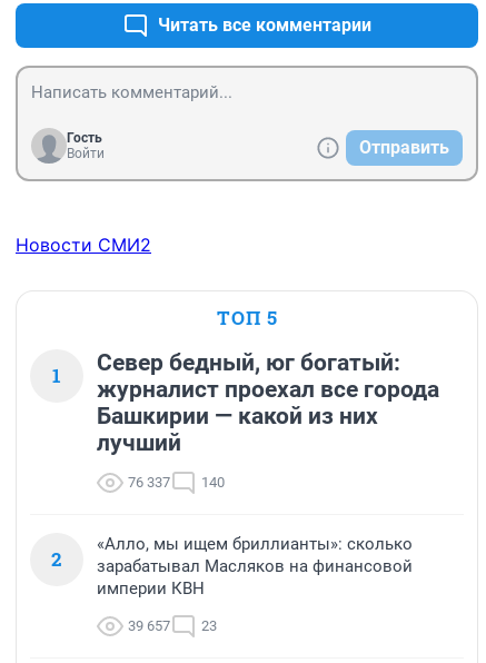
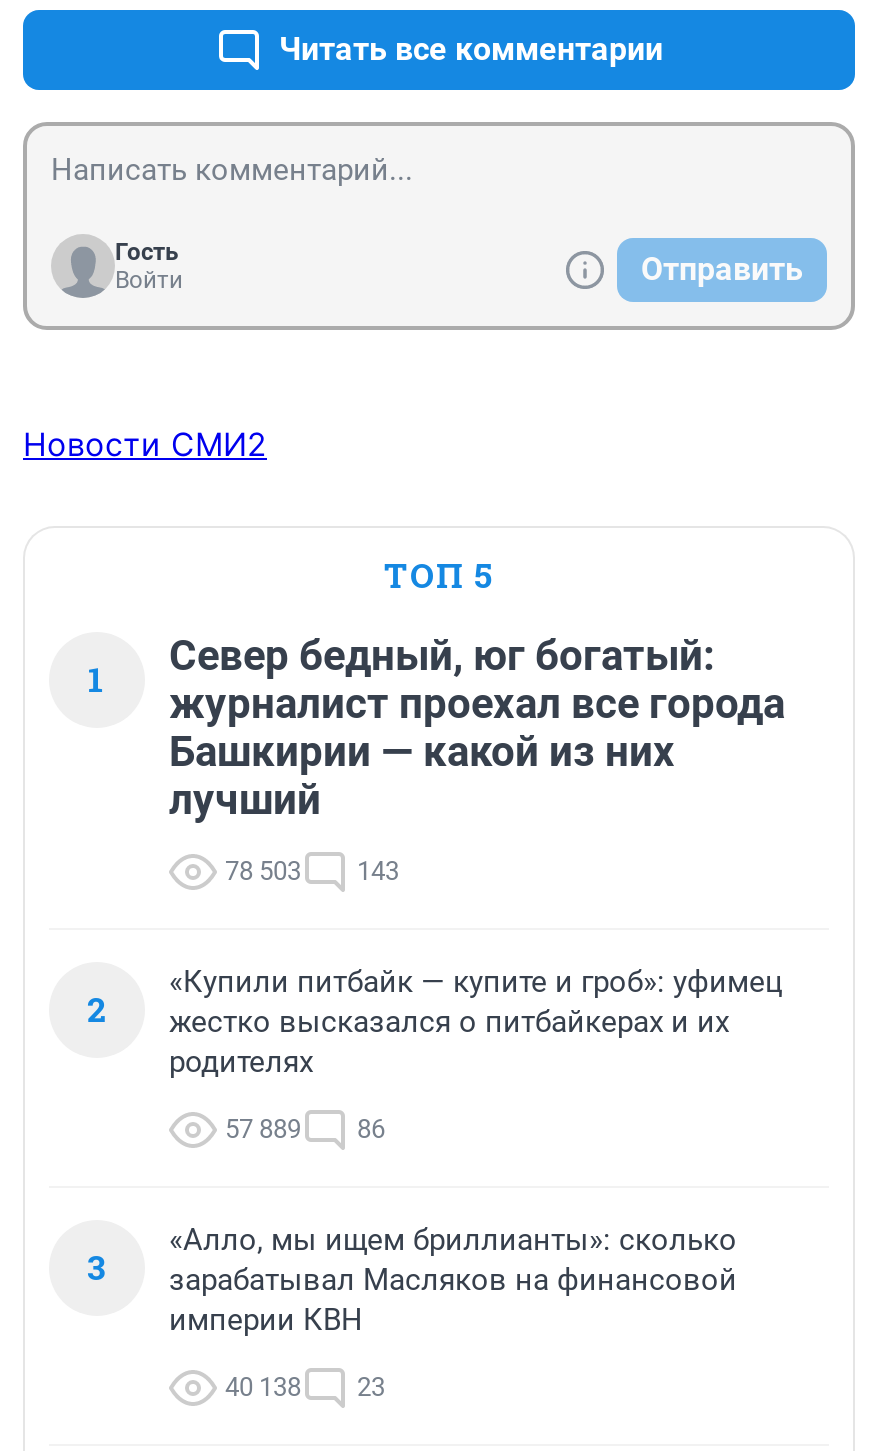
+ «Купили питбайк — купите и гроб»: уфимец
+ жестко высказался о питбайкерах и их
+ родителях
+ 57 889
+ 86
+ 3

- 76 337
+ 78 503

- 140
+ 143

- 39 657 23
+ 40 138 23
